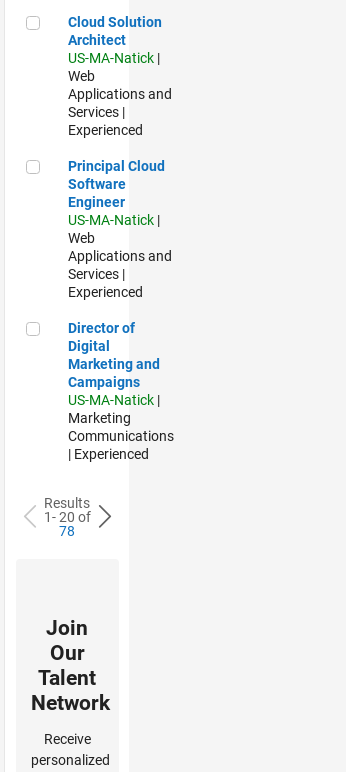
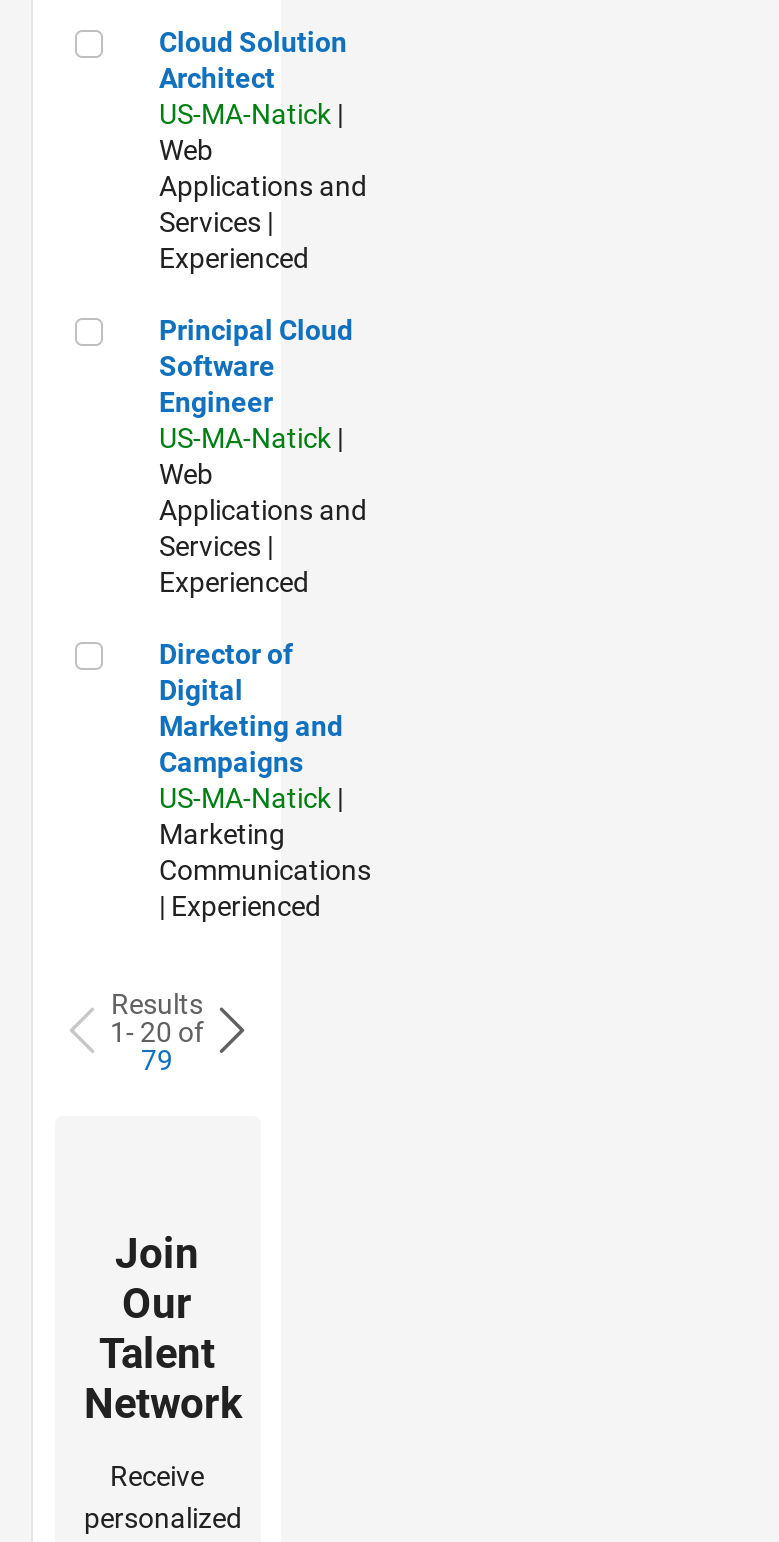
- 78
+ 79
